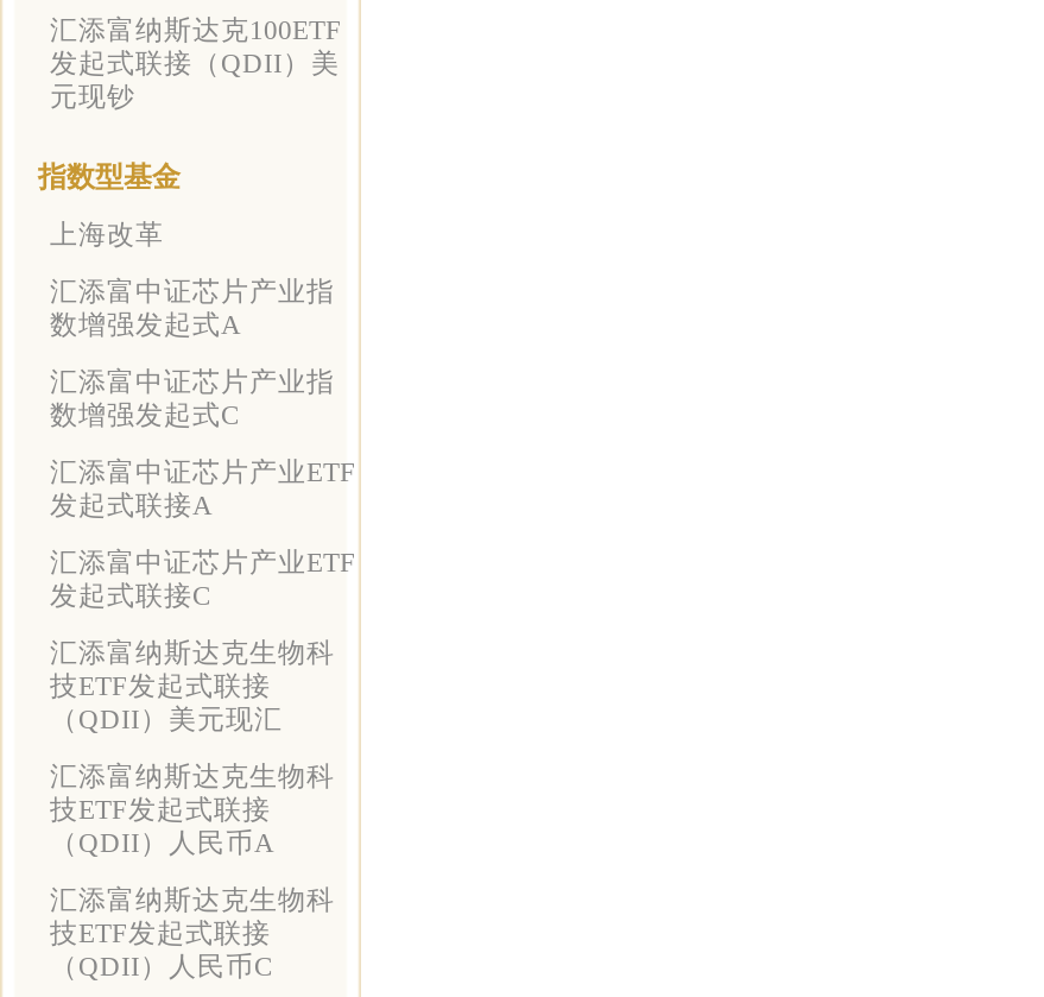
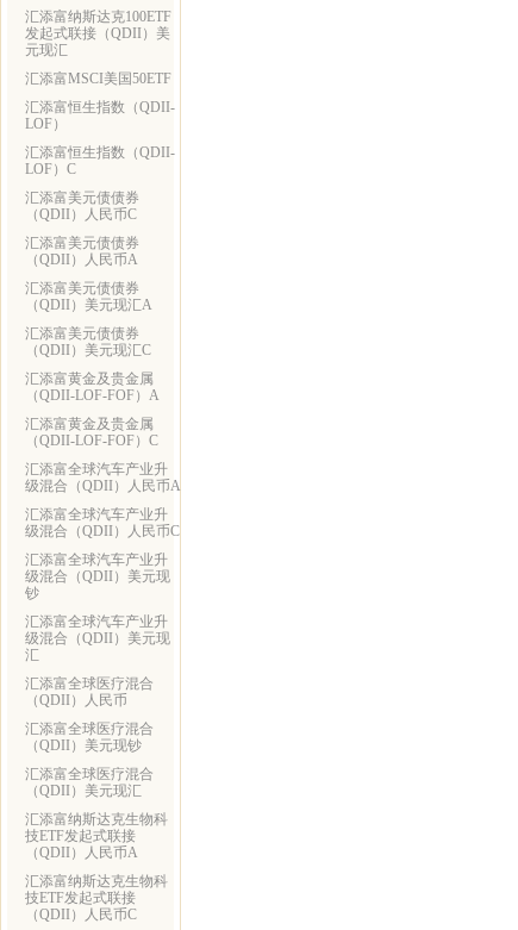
- 元现钞
- 指数型基金
- 上海改革
- 汇添富中证芯片产业指
- 数增强发起式A
- 汇添富中证芯片产业指
- 数增强发起式C
- 汇添富中证芯片产业ETF
- 发起式联接A
- 汇添富中证芯片产业ETF
- 发起式联接C
- 汇添富纳斯达克生物科
- 技ETF发起式联接
+ 元现汇
+ 汇添富MSCI美国50ETF
+ 汇添富恒生指数（QDII-
+ LOF）
+ 汇添富恒生指数（QDII-
+ LOF）C
+ 汇添富美元债债券
+ （QDII）人民币C
+ 汇添富美元债债券
+ （QDII）人民币A
+ 汇添富美元债债券
+ （QDII）美元现汇A
+ 汇添富美元债债券
+ （QDII）美元现汇C
+ 汇添富黄金及贵金属
+ （QDII-LOF-FOF）A
+ 汇添富黄金及贵金属
+ （QDII-LOF-FOF）C
+ 汇添富全球汽车产业升
+ 级混合（QDII）人民币A
+ 汇添富全球汽车产业升
+ 级混合（QDII）人民币C
+ 汇添富全球汽车产业升
+ 级混合（QDII）美元现
+ 钞
+ 汇添富全球汽车产业升
+ 级混合（QDII）美元现
+ 汇
+ 汇添富全球医疗混合
+ （QDII）人民币
+ 汇添富全球医疗混合
+ （QDII）美元现钞
+ 汇添富全球医疗混合
